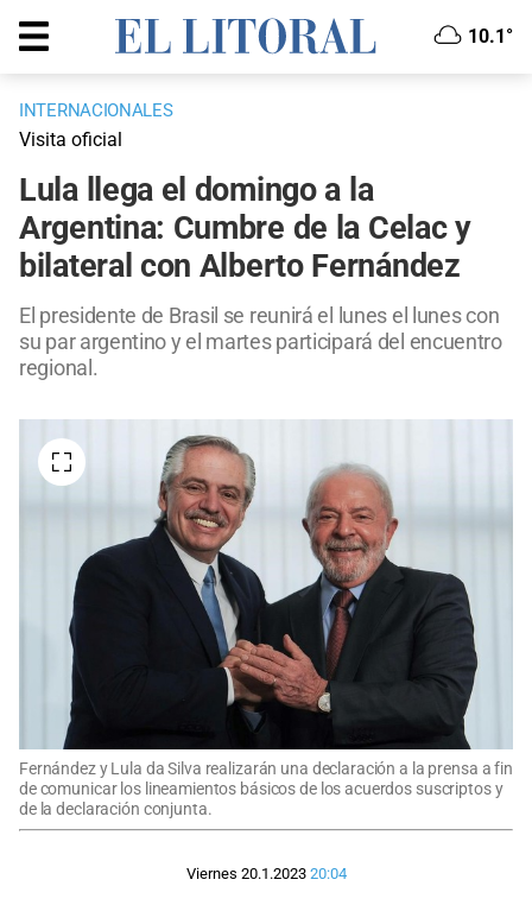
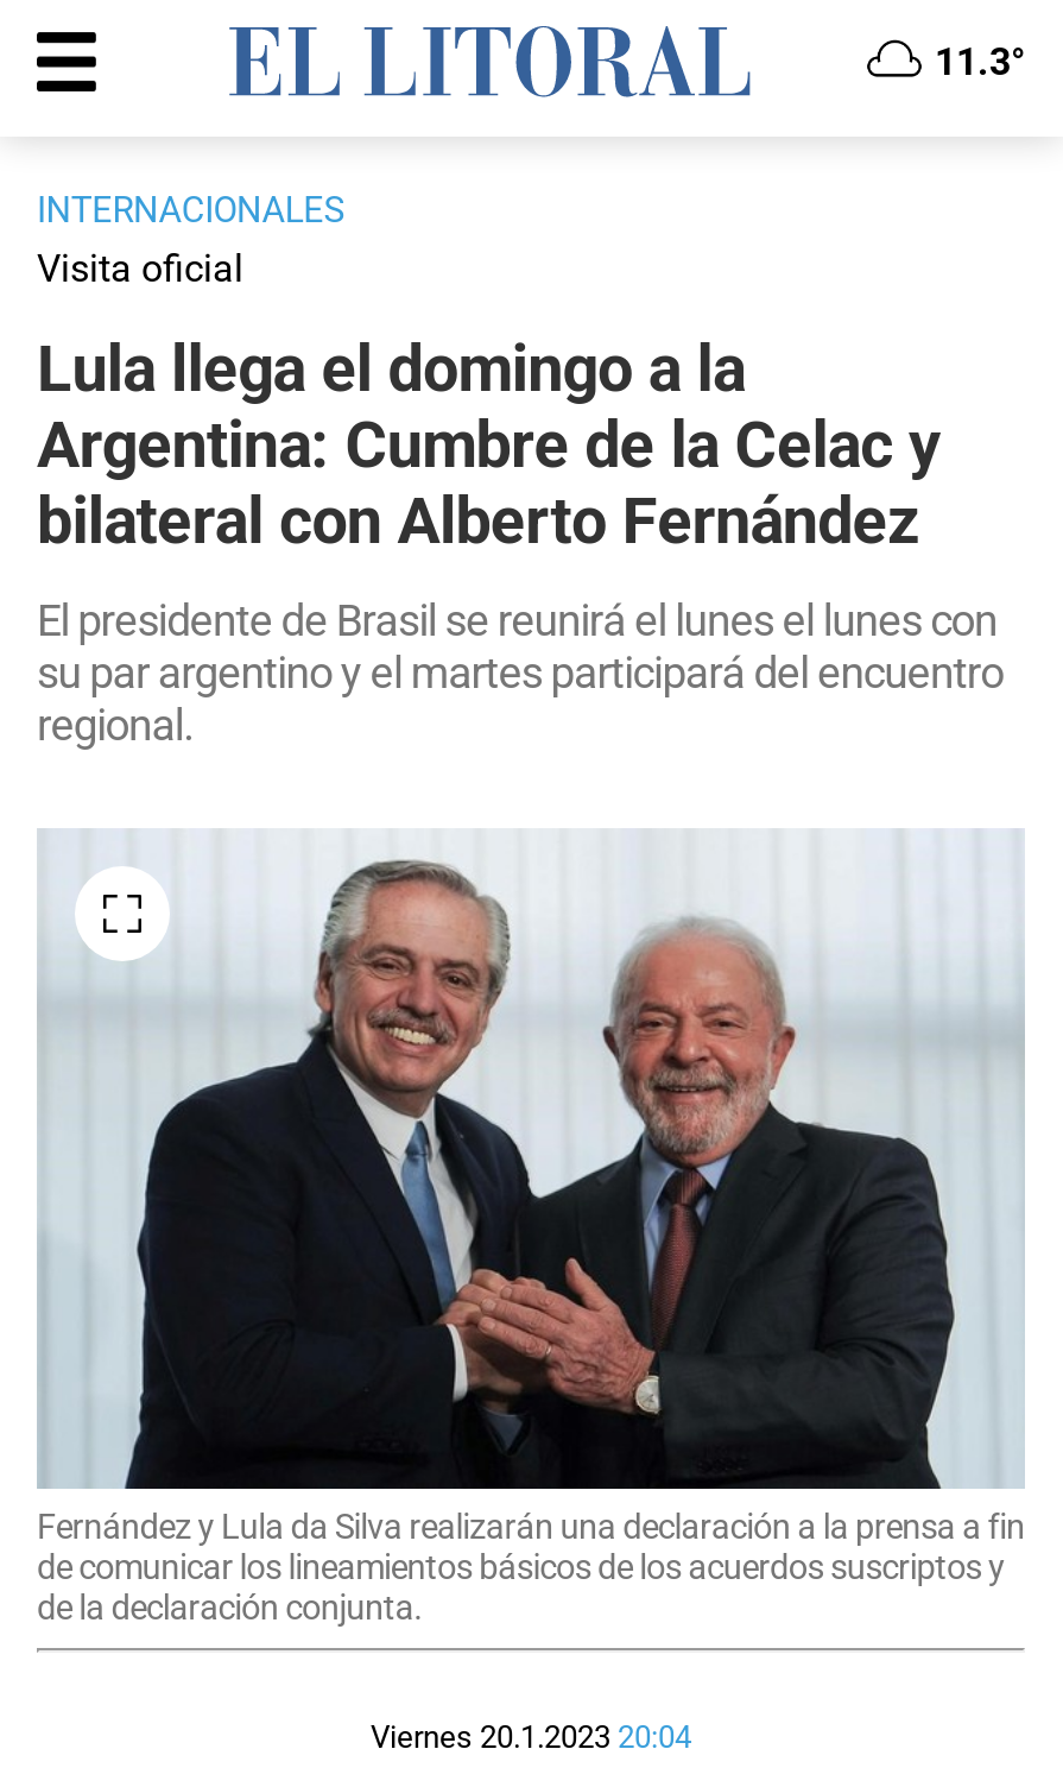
- 10.1°
+ 11.3°
